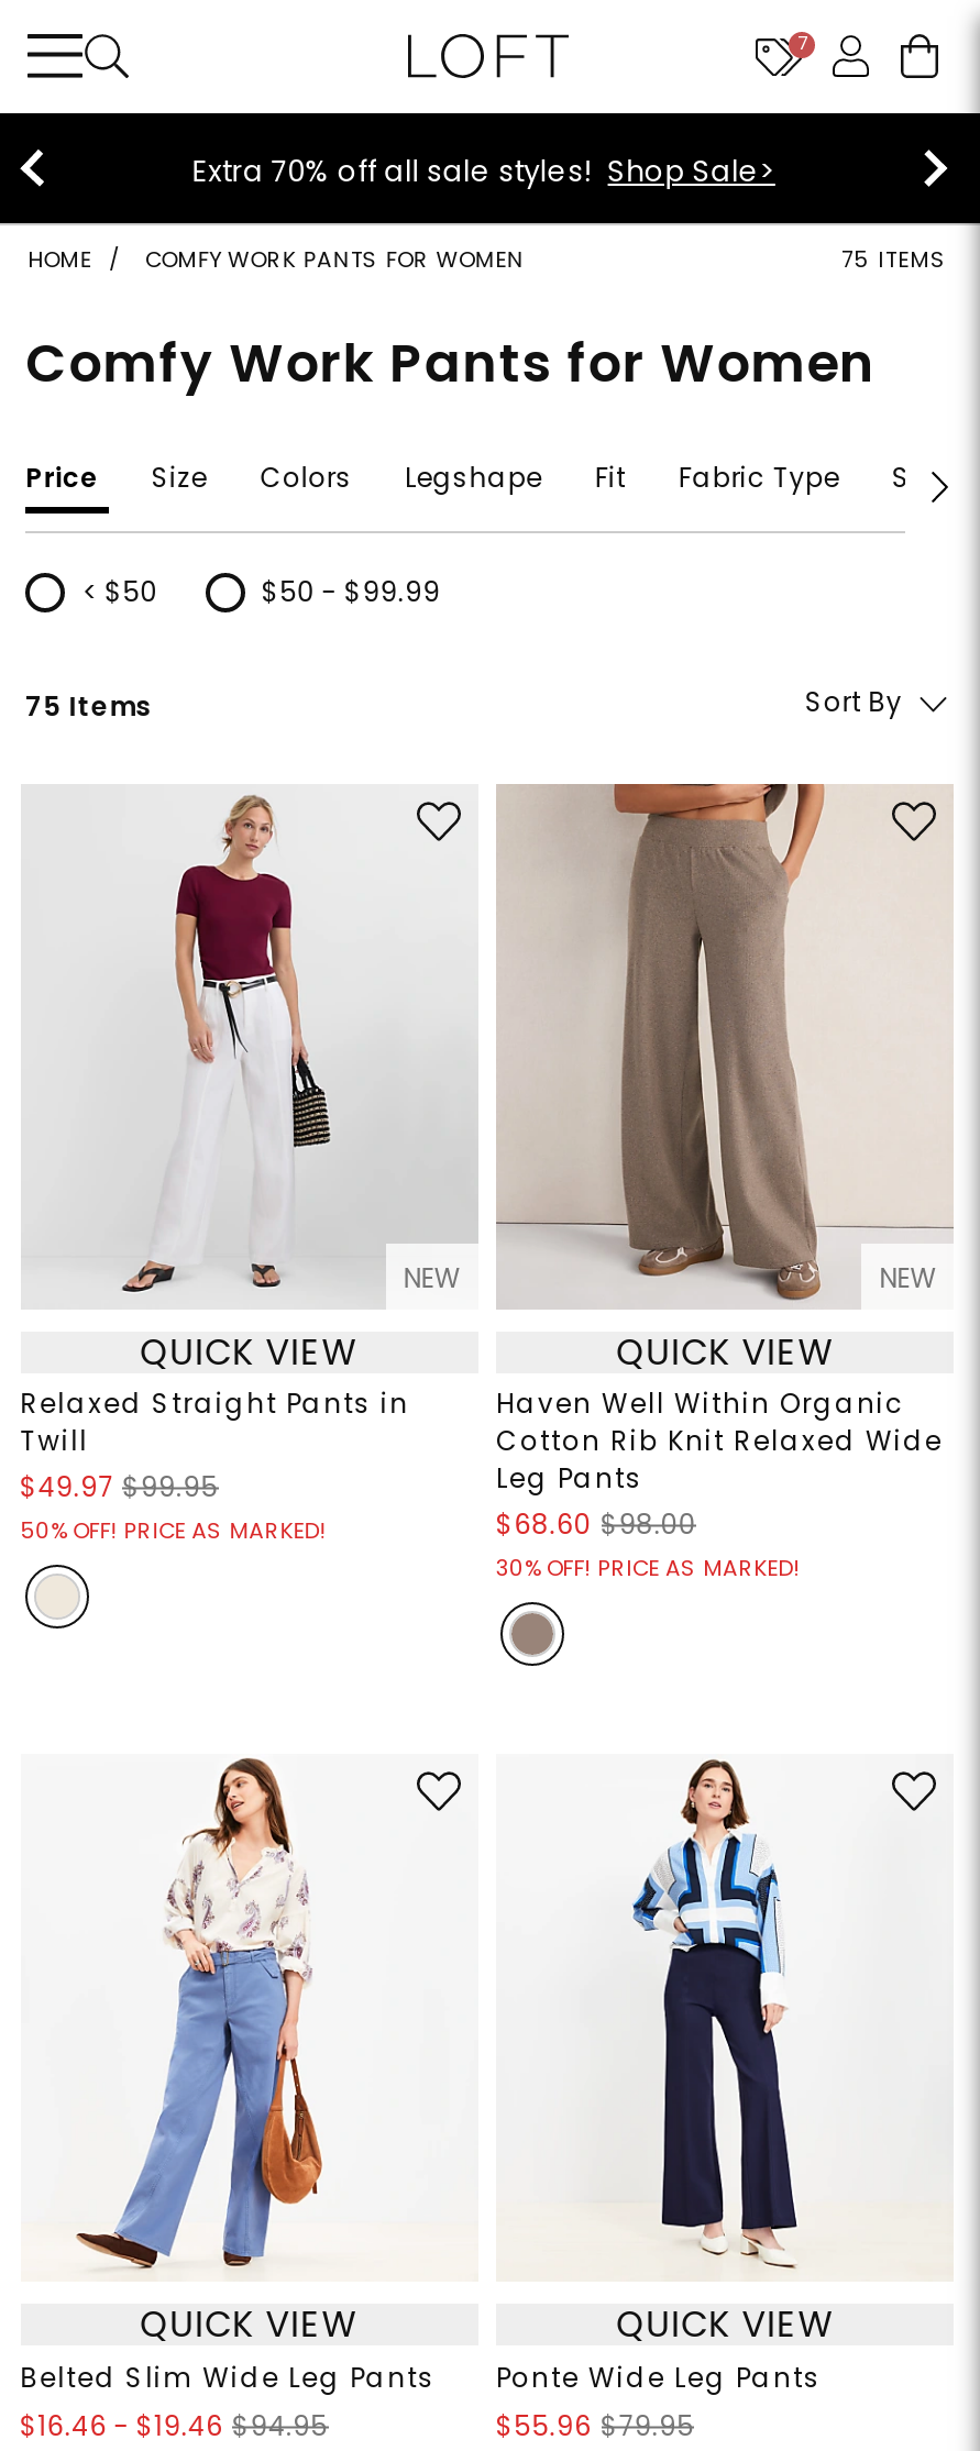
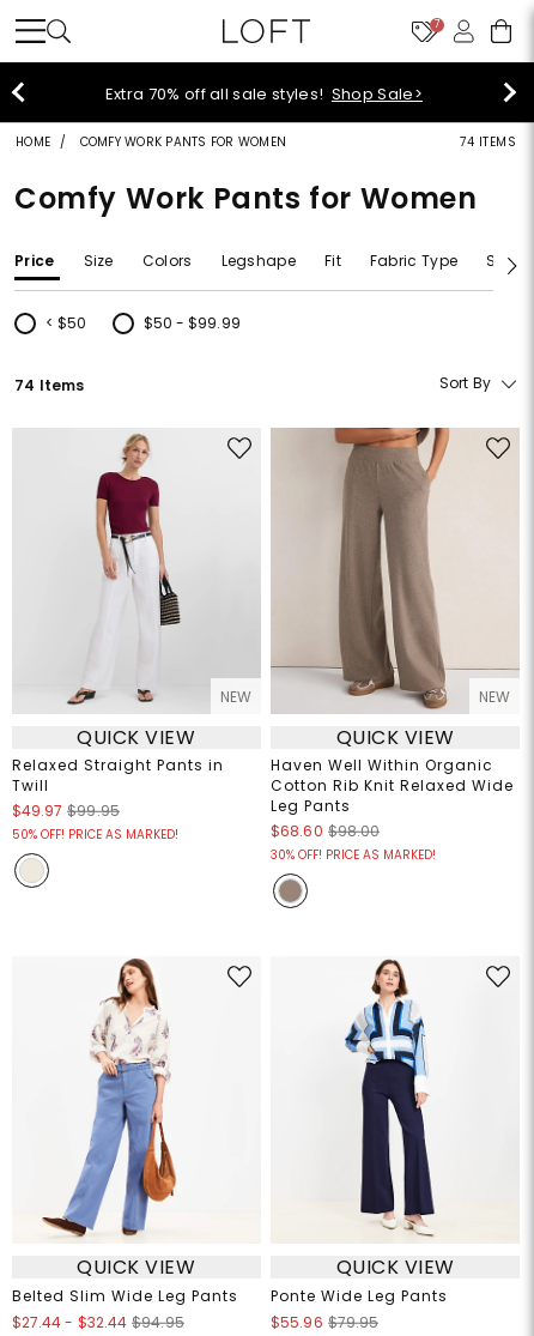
- 75 ITEMS
+ 74 ITEMS

- 75 Items
+ 74 Items

- $16.46 - $19.46 $94.95
+ $27.44 - $32.44 $94.95
